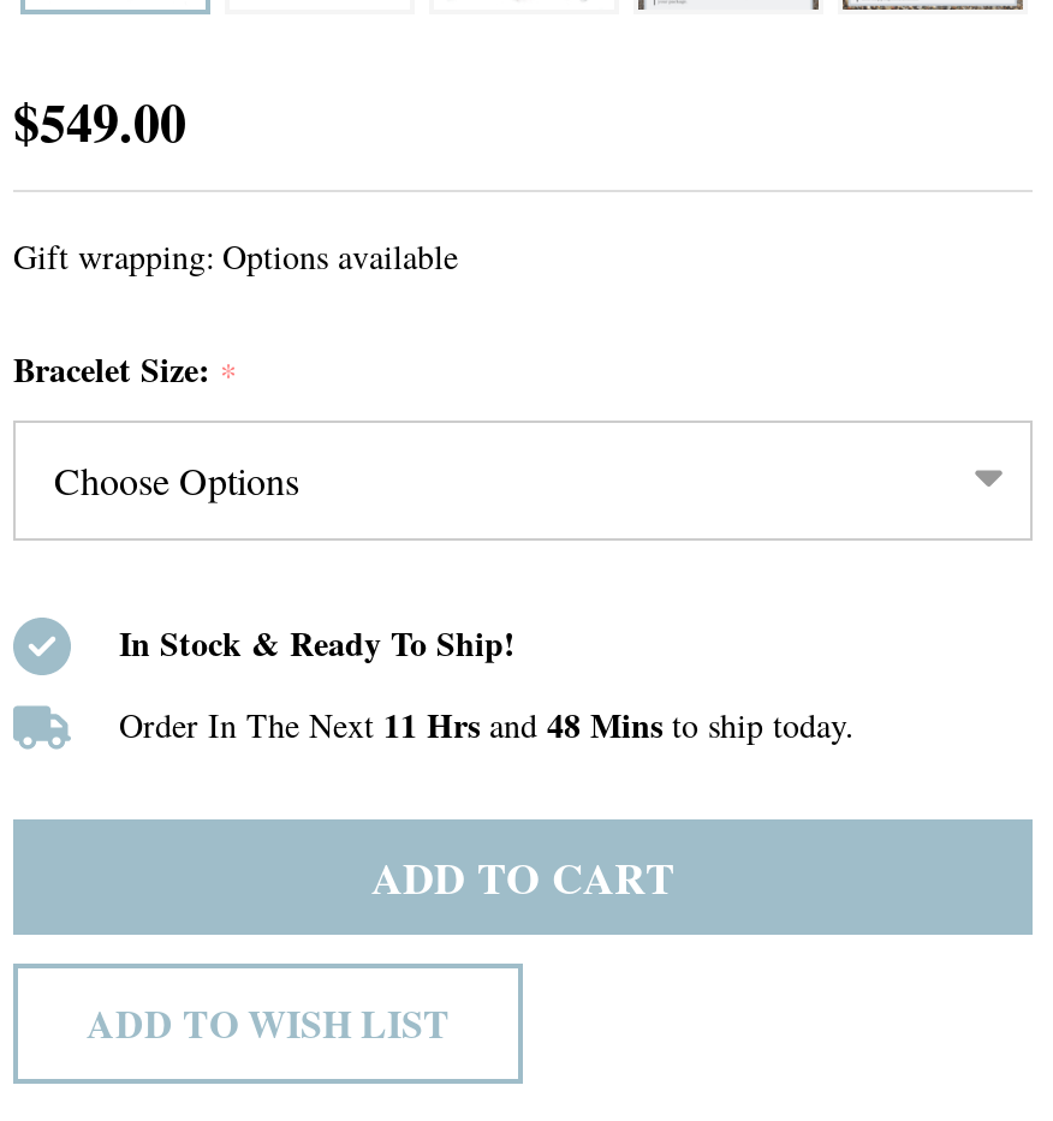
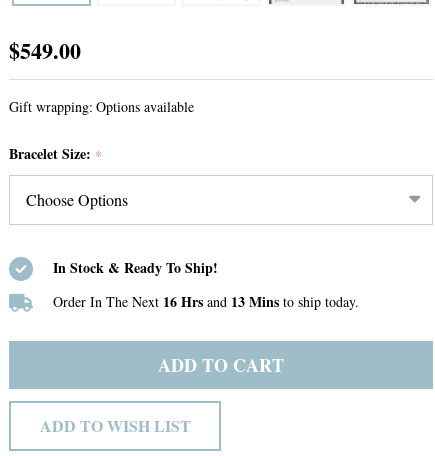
- Order In The Next 11 Hrs and 48 Mins to ship today.
+ Order In The Next 16 Hrs and 13 Mins to ship today.
